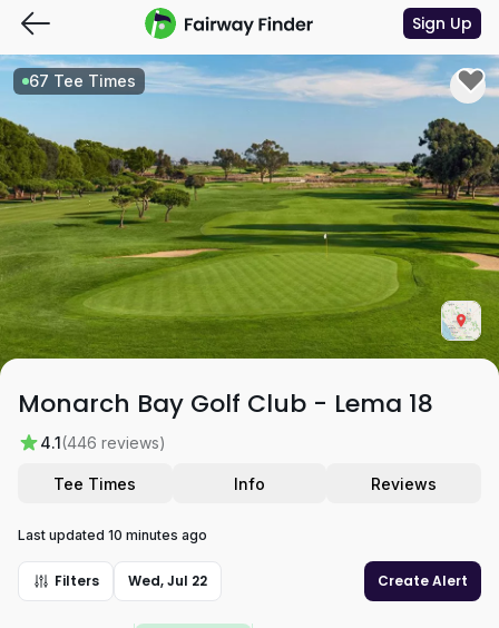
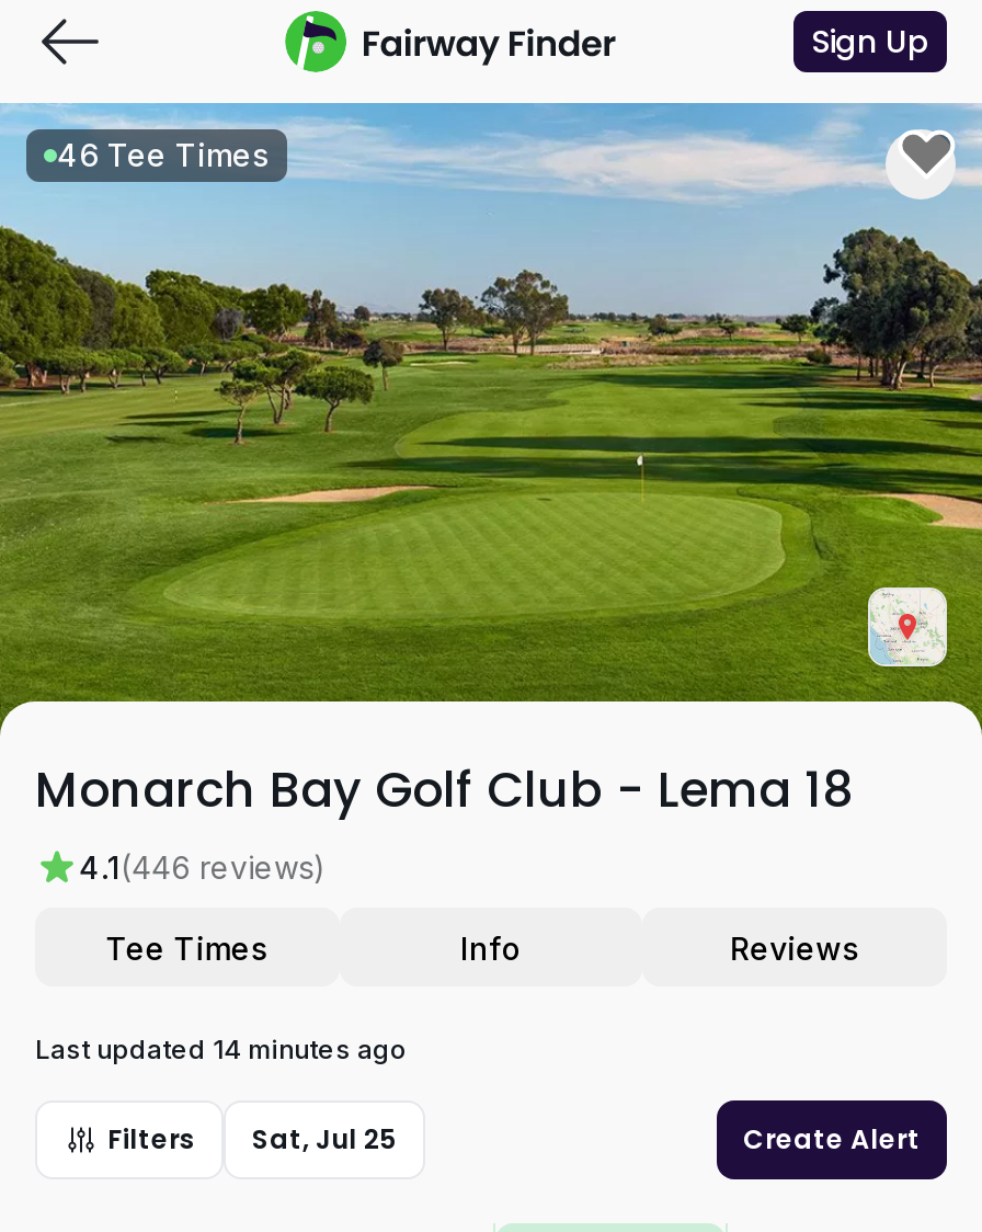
- 67 Tee Times
+ 46 Tee Times

- Last updated 10 minutes ago
+ Last updated 14 minutes ago

- Filters Wed, Jul 22
+ Filters Sat, Jul 25
